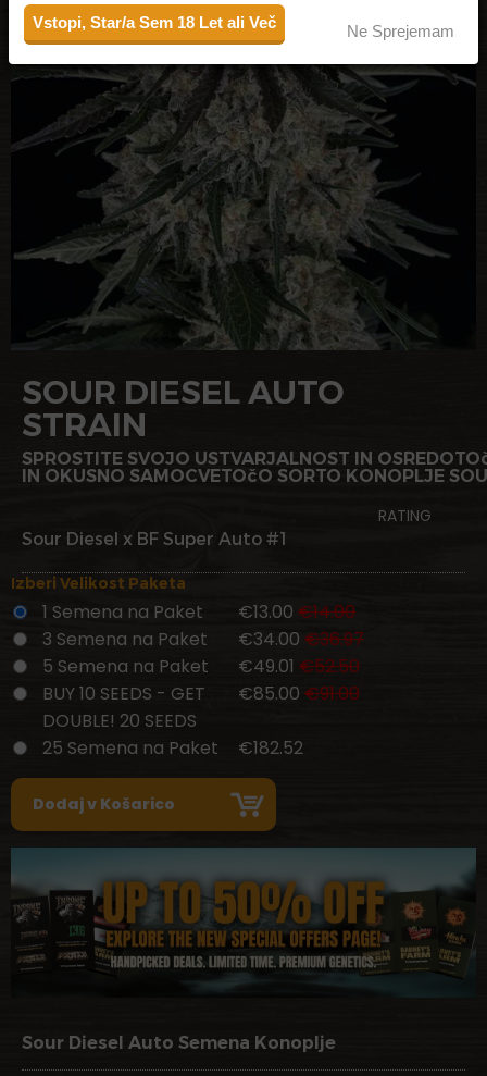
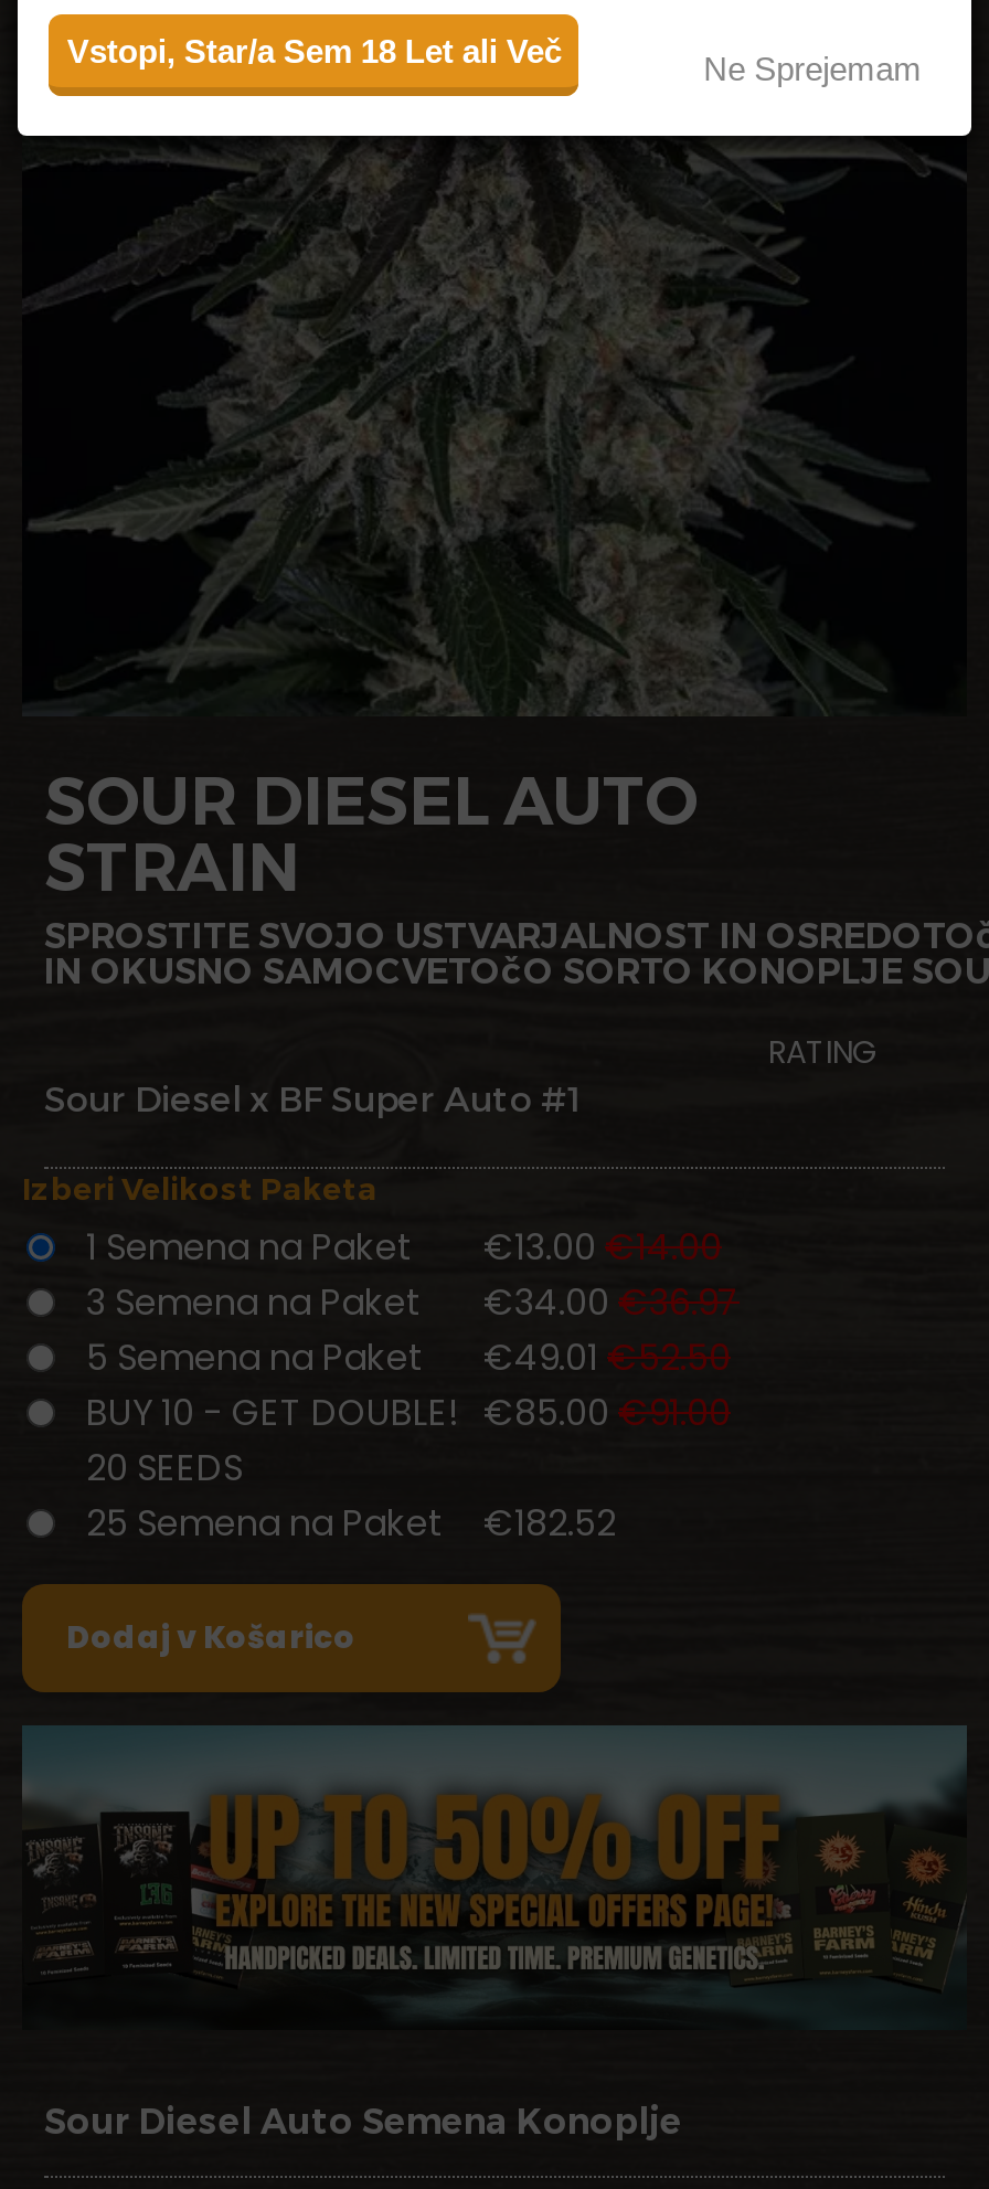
- BUY 10 SEEDS - GET
- DOUBLE! 20 SEEDS
+ BUY 10 - GET DOUBLE!
+ 20 SEEDS
